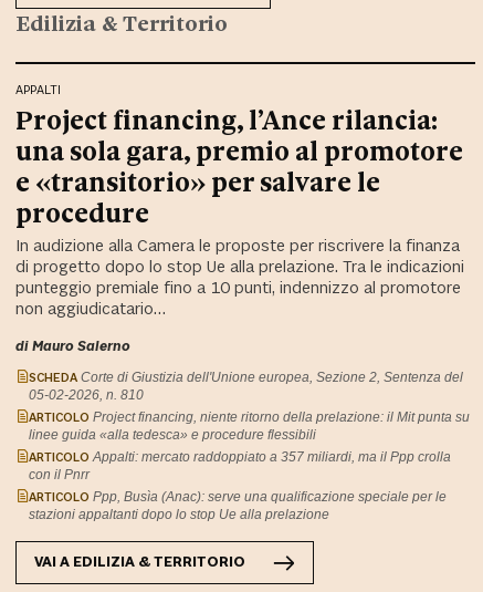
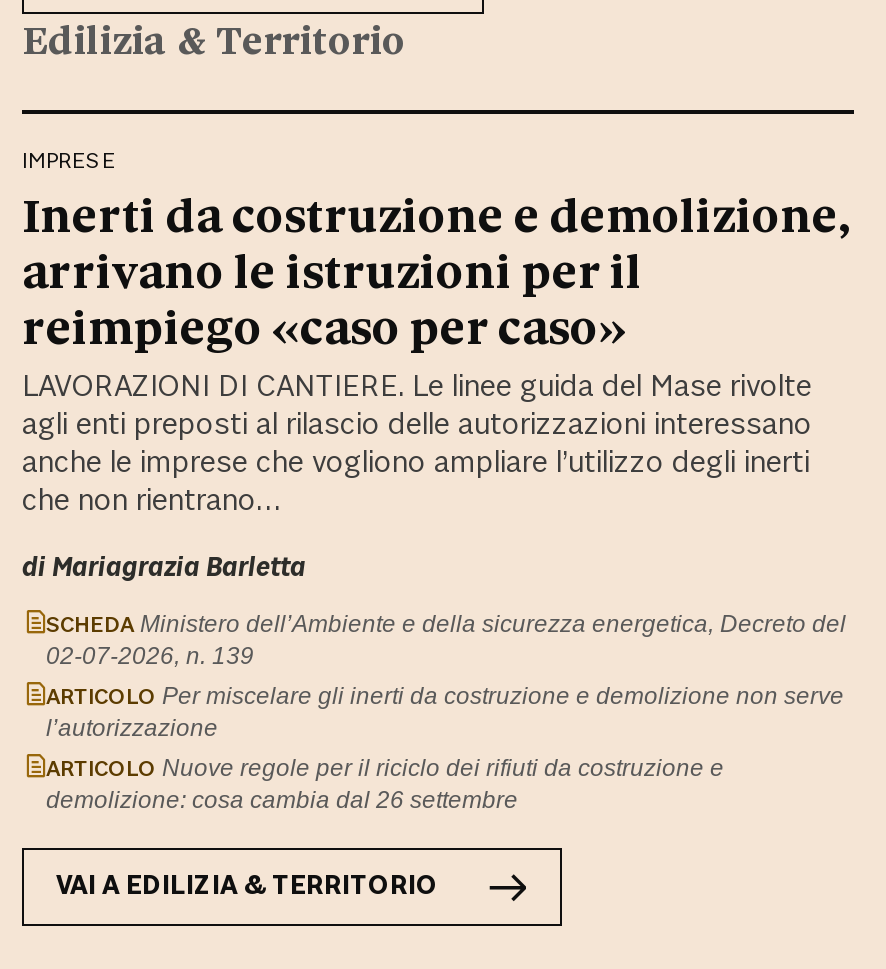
- APPALTI
- Project financing, l’Ance rilancia:
- una sola gara, premio al promotore
- e «transitorio» per salvare le
- procedure
- In audizione alla Camera le proposte per riscrivere la finanza
- di progetto dopo lo stop Ue alla prelazione. Tra le indicazioni
- punteggio premiale fino a 10 punti, indennizzo al promotore
- non aggiudicatario…
+ IMPRESE
+ Inerti da costruzione e demolizione,
+ arrivano le istruzioni per il
+ reimpiego «caso per caso»
+ LAVORAZIONI DI CANTIERE. Le linee guida del Mase rivolte
+ agli enti preposti al rilascio delle autorizzazioni interessano
+ anche le imprese che vogliono ampliare l’utilizzo degli inerti
+ che non rientrano…

- di Mauro Salerno
+ di Mariagrazia Barletta

- SCHEDA Corte di Giustizia dell'Unione europea, Sezione 2, Sentenza del
- 05-02-2026, n. 810
- ARTICOLO Project financing, niente ritorno della prelazione: il Mit punta su
- linee guida «alla tedesca» e procedure flessibili
- ARTICOLO Appalti: mercato raddoppiato a 357 miliardi, ma il Ppp crolla
- con il Pnrr
- ARTICOLO Ppp, Busìa (Anac): serve una qualificazione speciale per le
- stazioni appaltanti dopo lo stop Ue alla prelazione
+ SCHEDA Ministero dell’Ambiente e della sicurezza energetica, Decreto del
+ 02-07-2026, n. 139
+ ARTICOLO Per miscelare gli inerti da costruzione e demolizione non serve
+ l’autorizzazione
+ ARTICOLO Nuove regole per il riciclo dei rifiuti da costruzione e
+ demolizione: cosa cambia dal 26 settembre
